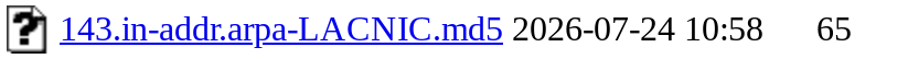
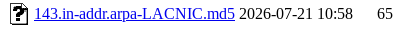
- 143.in-addr.arpa-LACNIC.md5 2026-07-24 10:58
+ 143.in-addr.arpa-LACNIC.md5 2026-07-21 10:58
